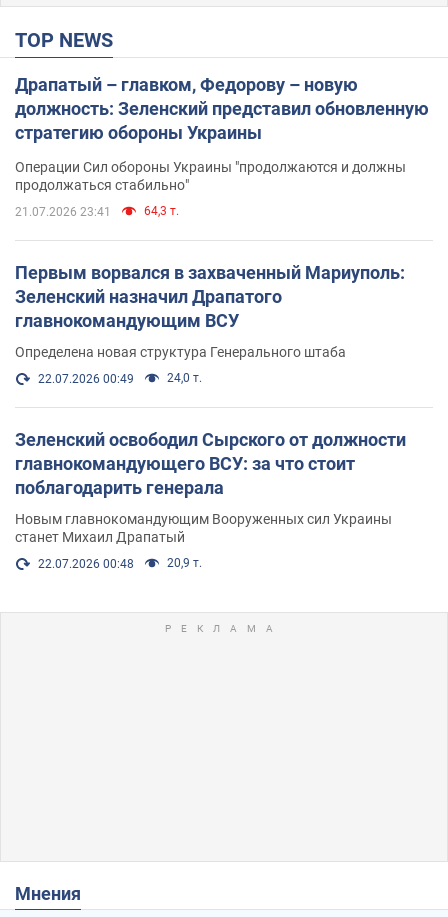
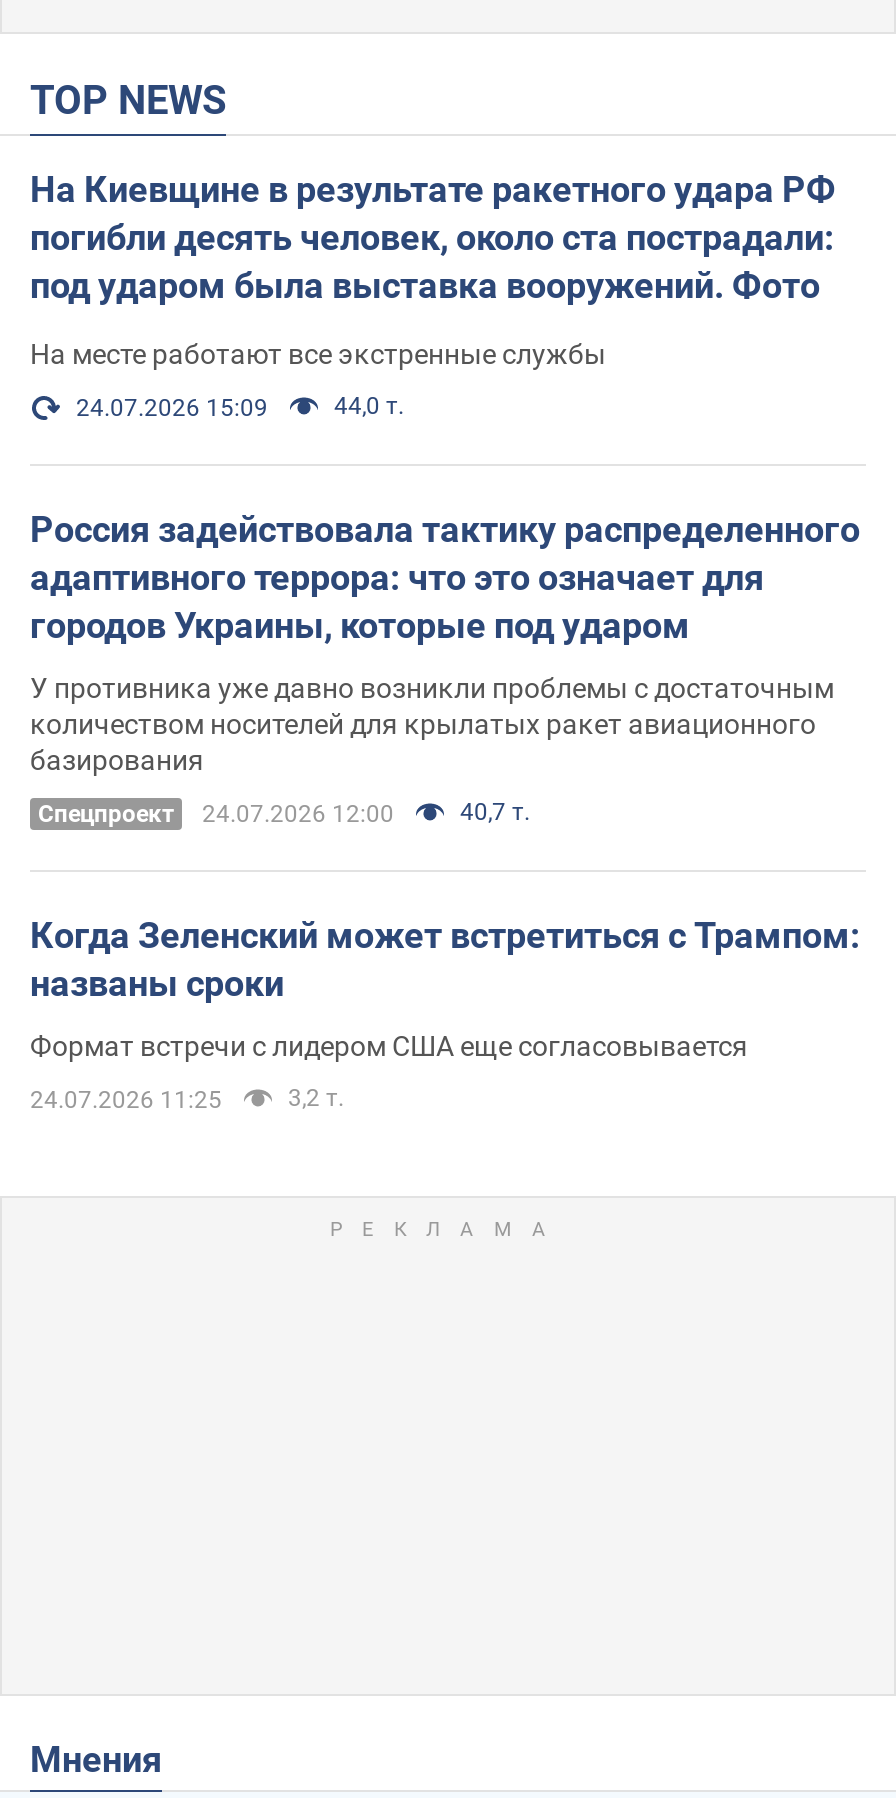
- Драпатый – главком, Федорову – новую
- должность: Зеленский представил обновленную
- стратегию обороны Украины
+ На Киевщине в результате ракетного удара РФ
+ погибли десять человек, около ста пострадали:
+ под ударом была выставка вооружений. Фото

- Операции Сил обороны Украины "продолжаются и должны
- продолжаться стабильно"
+ На месте работают все экстренные службы

- 21.07.2026 23:41
- 64,3 т.
+ 24.07.2026 15:09
+ 44,0 т.

- Первым ворвался в захваченный Мариуполь:
- Зеленский назначил Драпатого
- главнокомандующим ВСУ
+ Россия задействовала тактику распределенного
+ адаптивного террора: что это означает для
+ городов Украины, которые под ударом

- Определена новая структура Генерального штаба
+ У противника уже давно возникли проблемы с достаточным
+ количеством носителей для крылатых ракет авиационного
+ базирования

- 22.07.2026 00:49
- 24,0 т.
+ Спецпроект
+ 24.07.2026 12:00
+ 40,7 т.

- Зеленский освободил Сырского от должности
- главнокомандующего ВСУ: за что стоит
- поблагодарить генерала
+ Когда Зеленский может встретиться с Трампом:
+ названы сроки

- Новым главнокомандующим Вооруженных сил Украины
- станет Михаил Драпатый
+ Формат встречи с лидером США еще согласовывается

- 22.07.2026 00:48
- 20,9 т.
+ 24.07.2026 11:25
+ 3,2 т.
